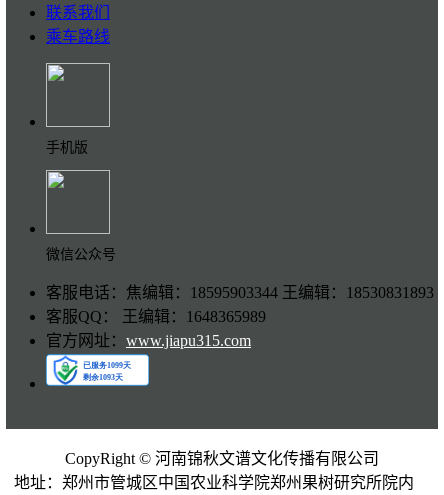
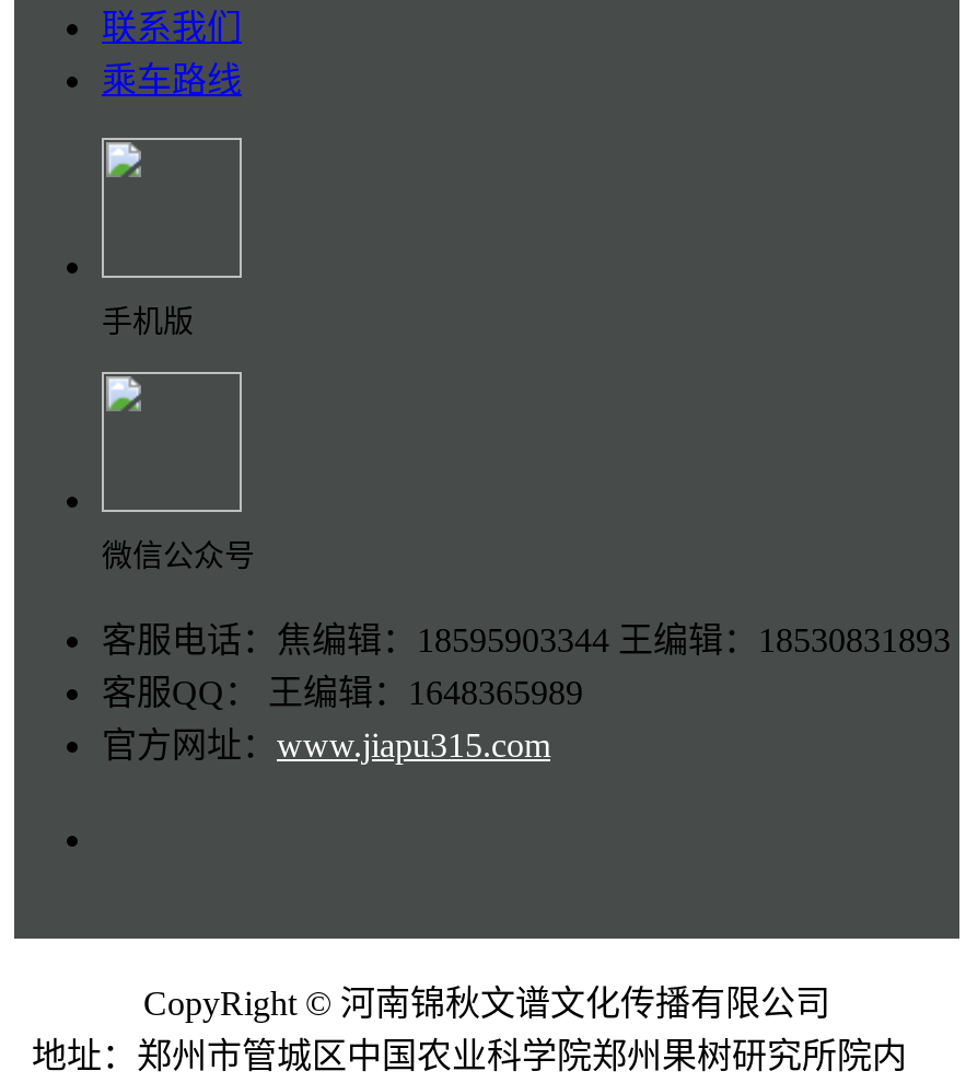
- [image]
